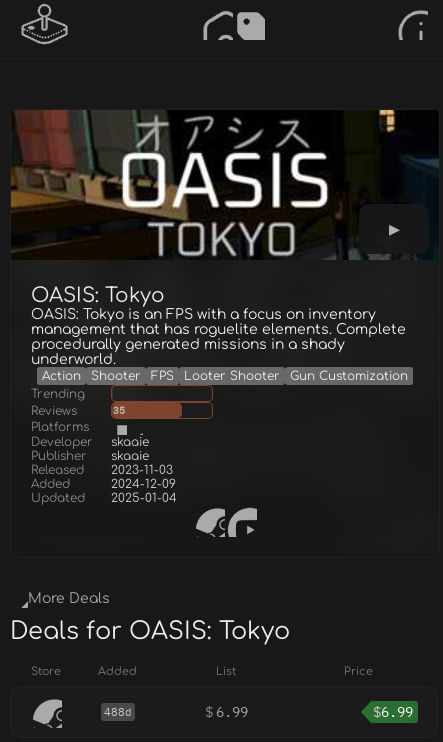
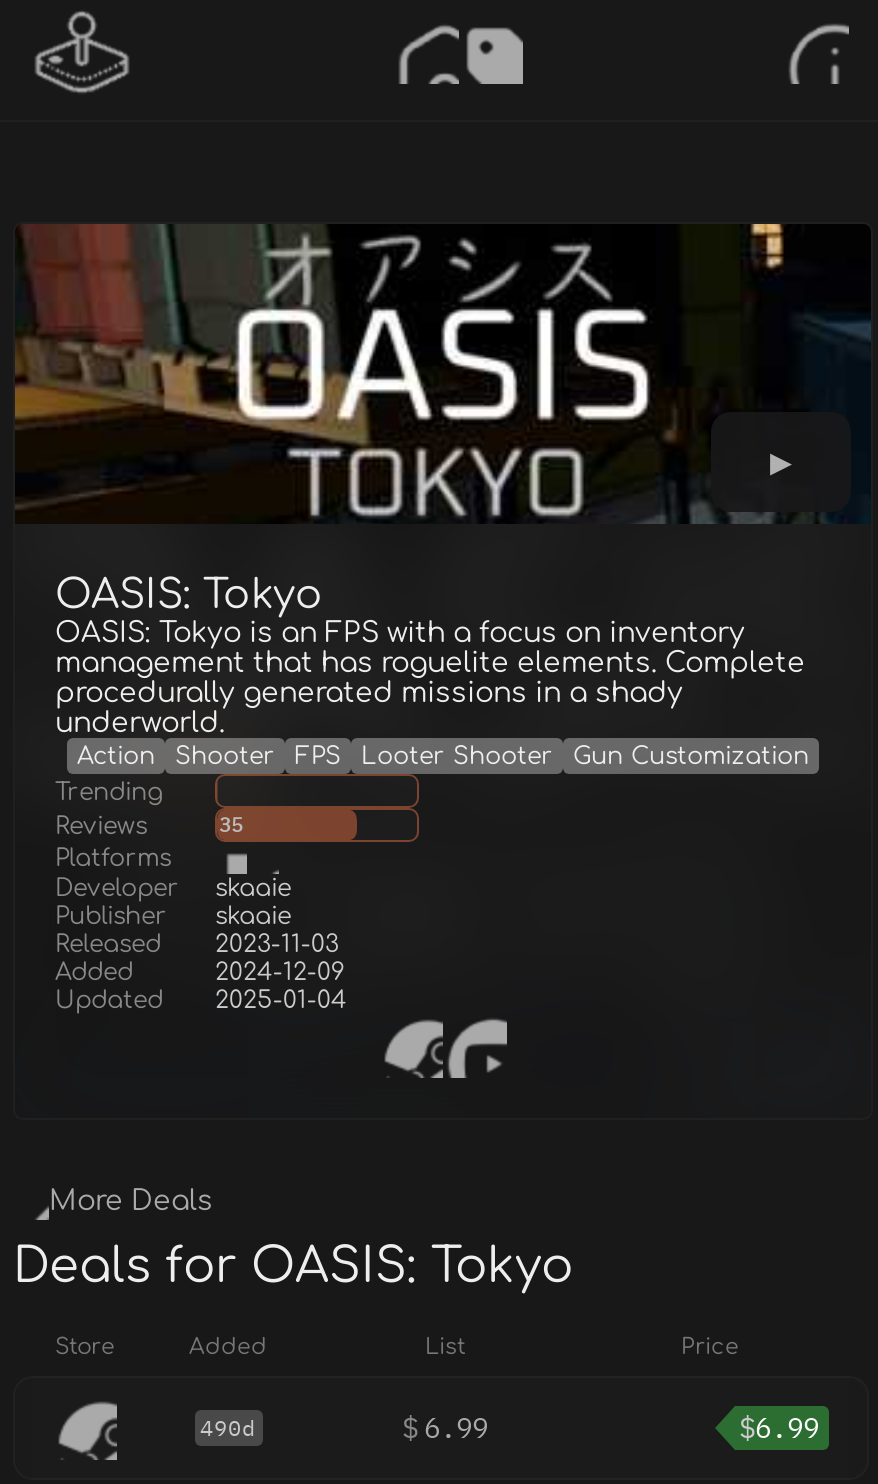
- 488d
+ 490d
